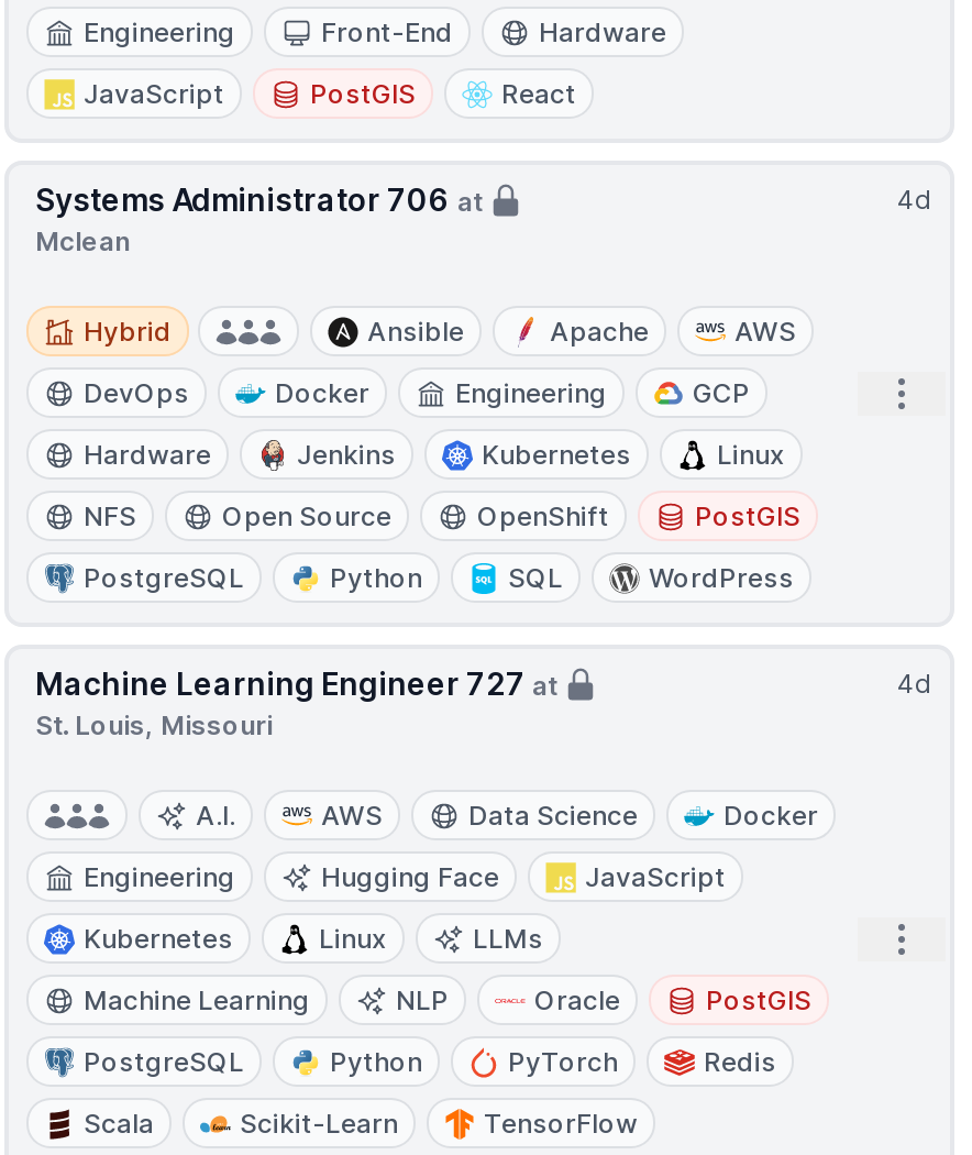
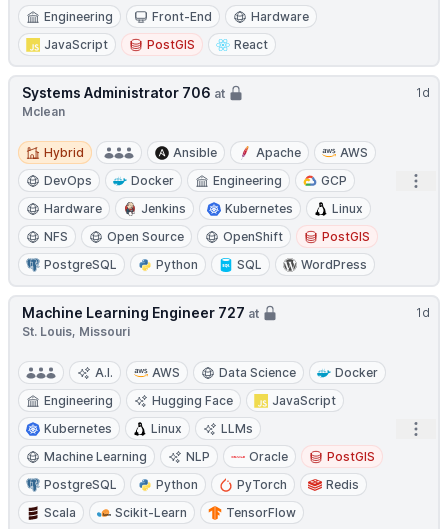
- 4d
+ 1d

- 4d
+ 1d
